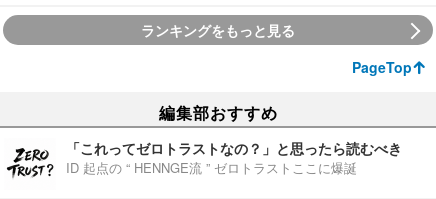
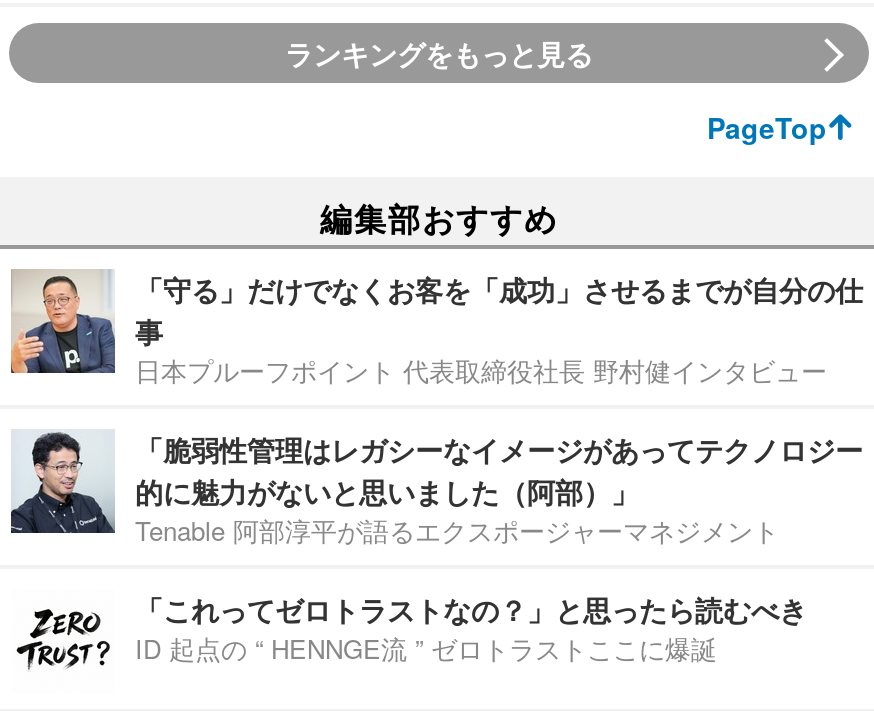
+ [image]
+ 「守る」だけでなくお客を「成功」させるまでが自分の仕
+ 事
+ 日本プルーフポイント 代表取締役社長 野村健インタビュー
+ 「脆弱性管理はレガシーなイメージがあってテクノロジー
+ 的に魅力がないと思いました（阿部）」
+ Tenable 阿部淳平が語るエクスポージャーマネジメント

+ [image]
